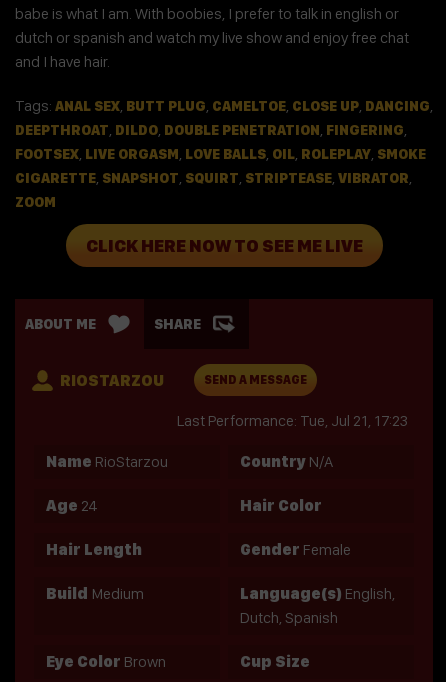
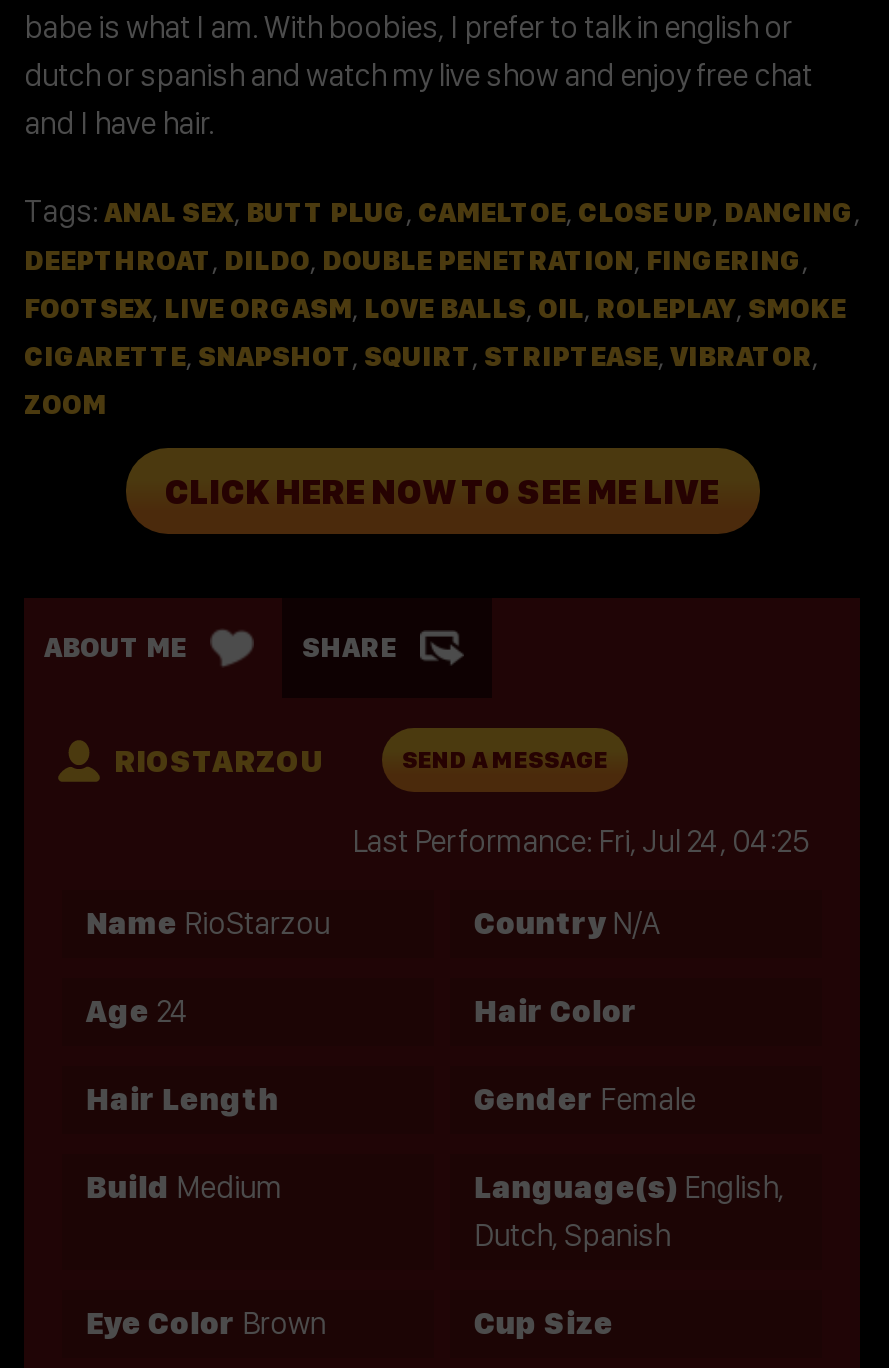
- Last Performance: Tue, Jul 21, 17:23
+ Last Performance: Fri, Jul 24, 04:25
